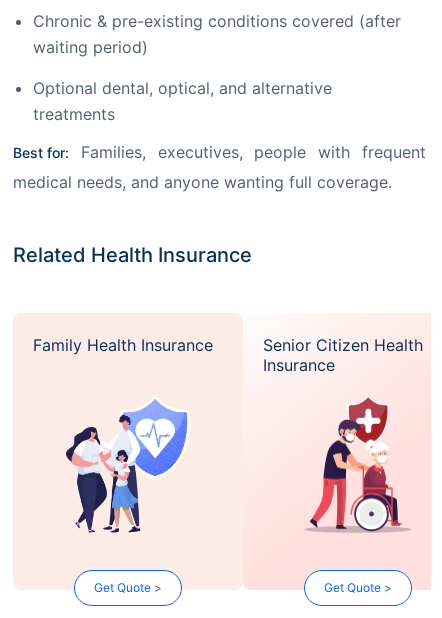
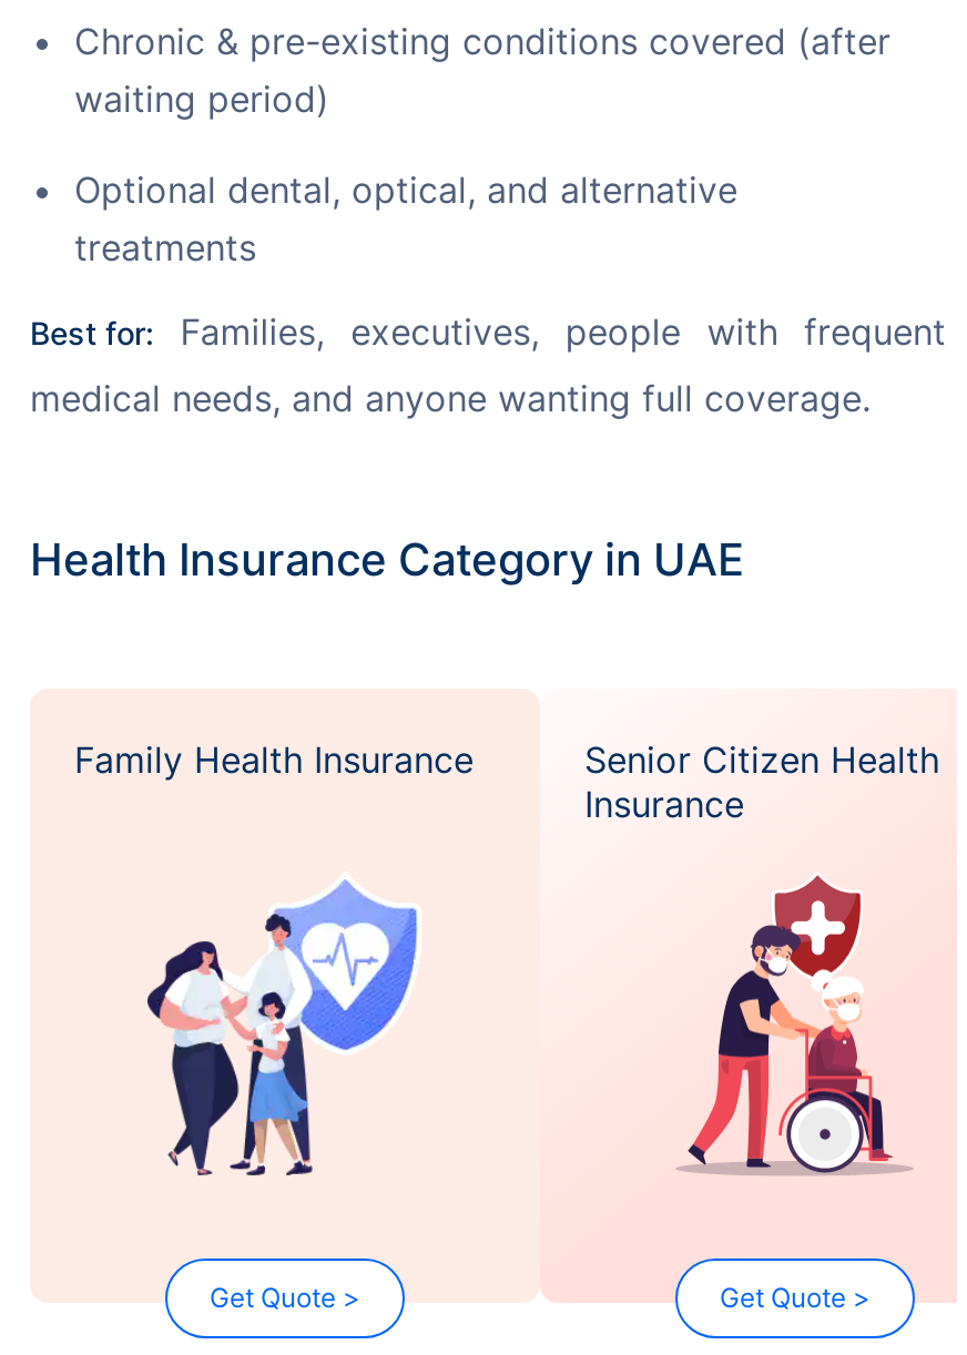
- Related Health Insurance
+ Health Insurance Category in UAE
